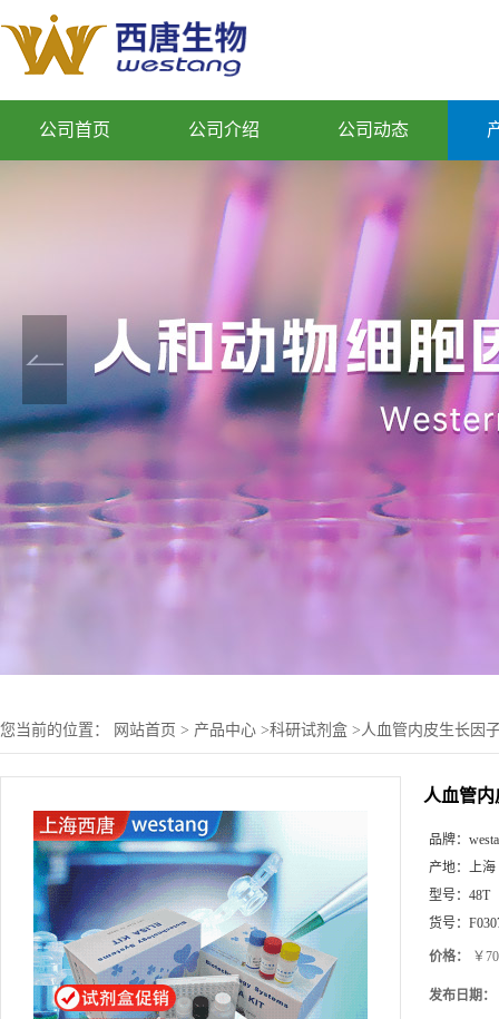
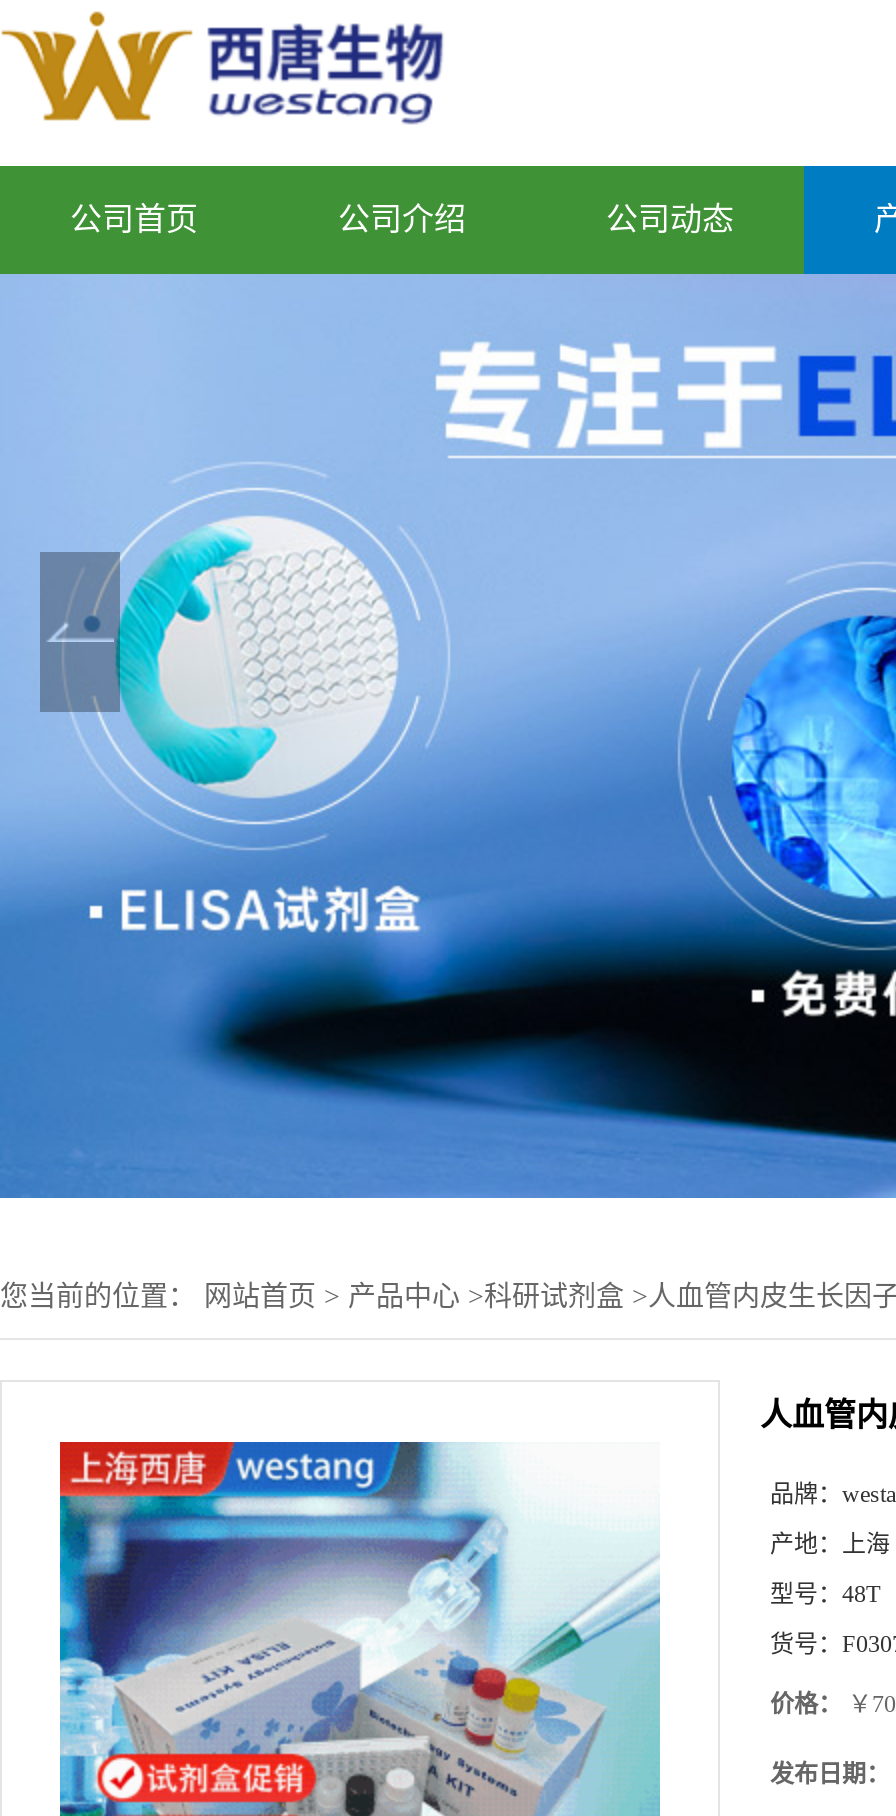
- [image]
+ [image]
